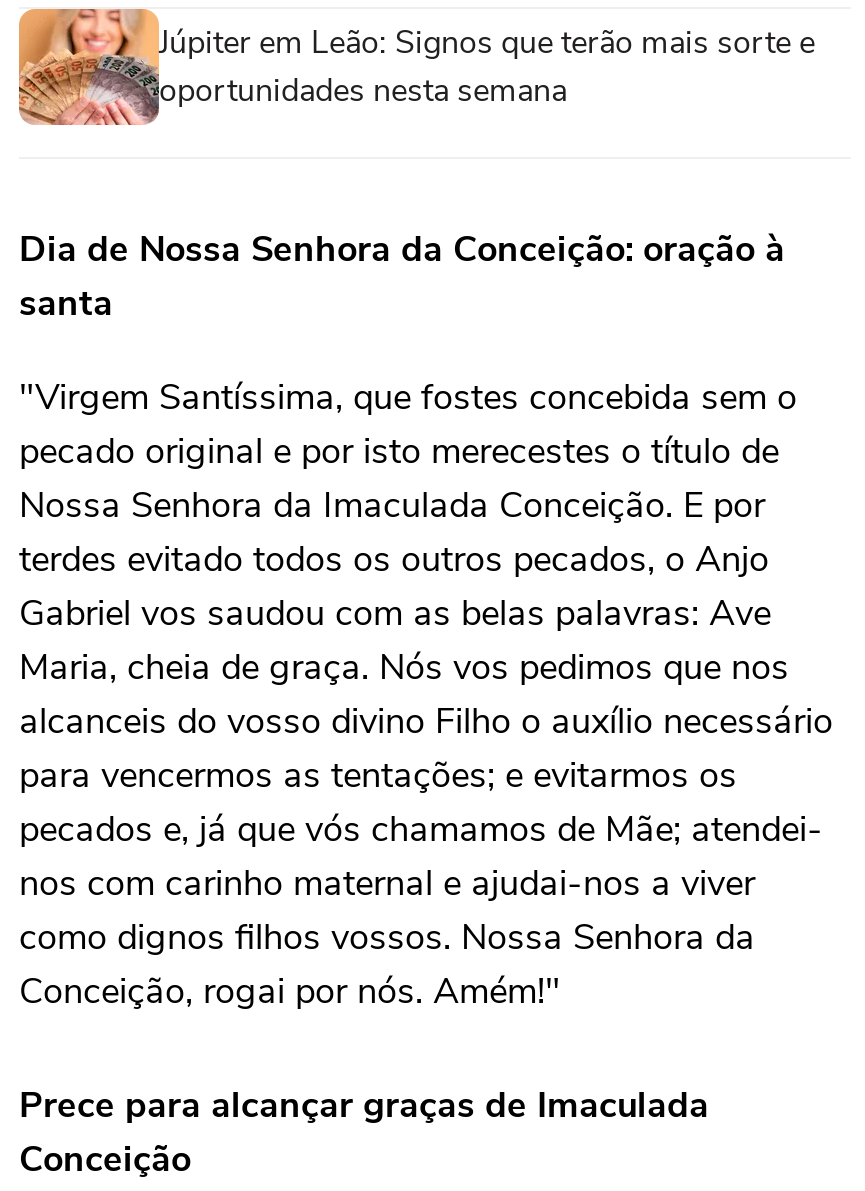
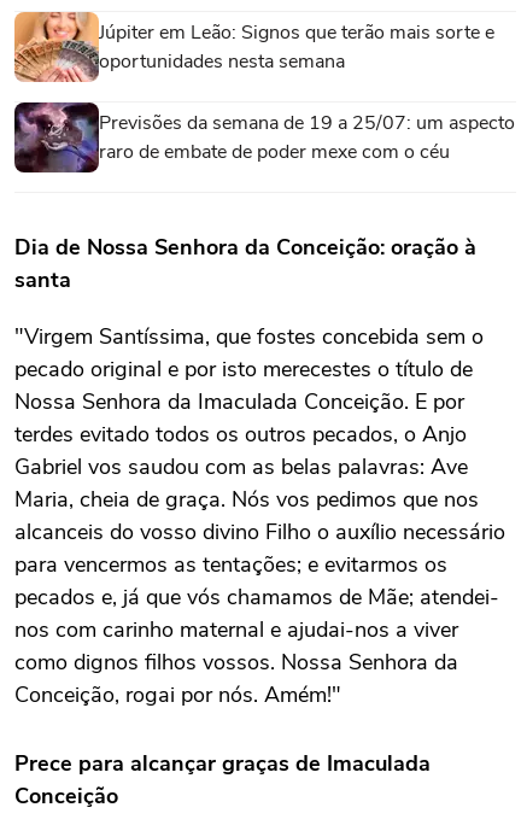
+ [image]
+ Previsões da semana de 19 a 25/07: um aspecto
+ raro de embate de poder mexe com o céu
